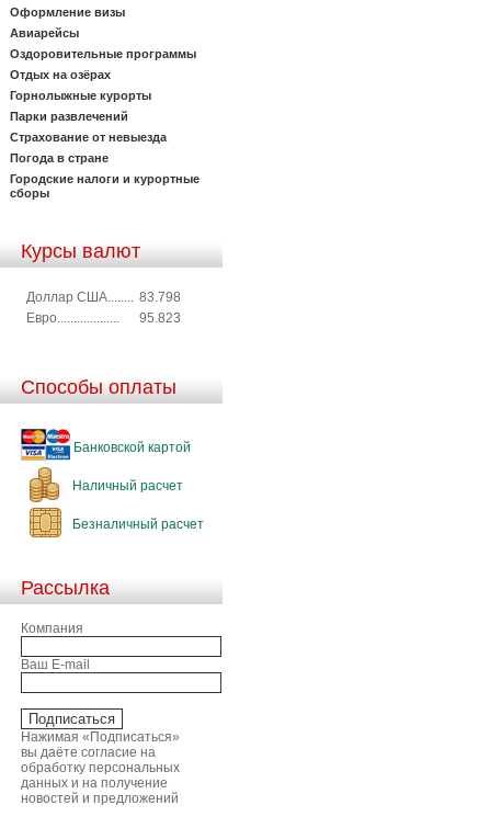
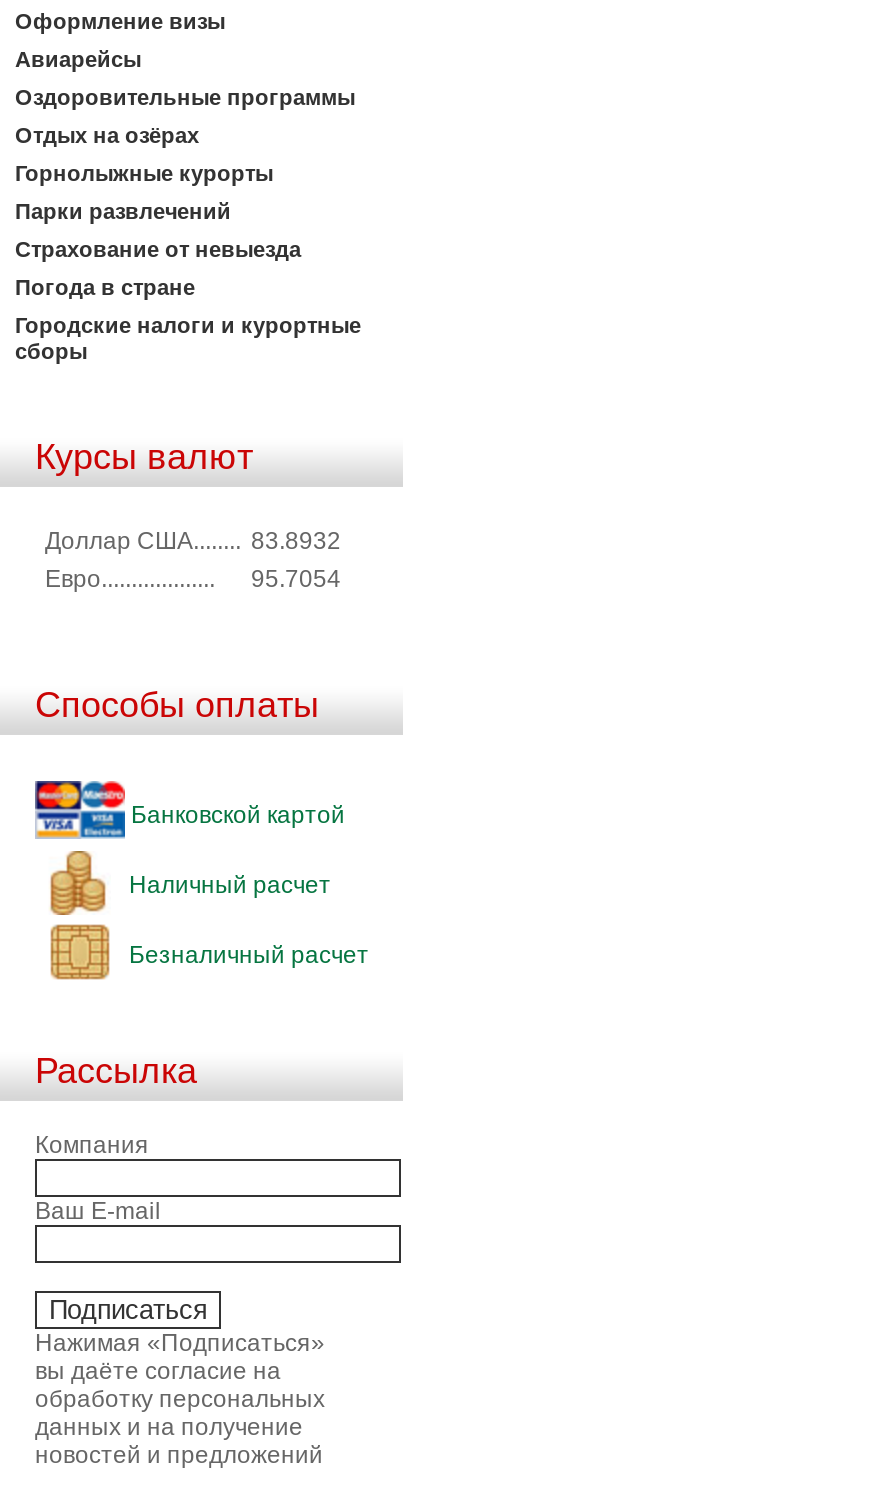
- Доллар США........ 83.798
+ Доллар США........ 83.8932

- Евро................... 95.823
+ Евро................... 95.7054
